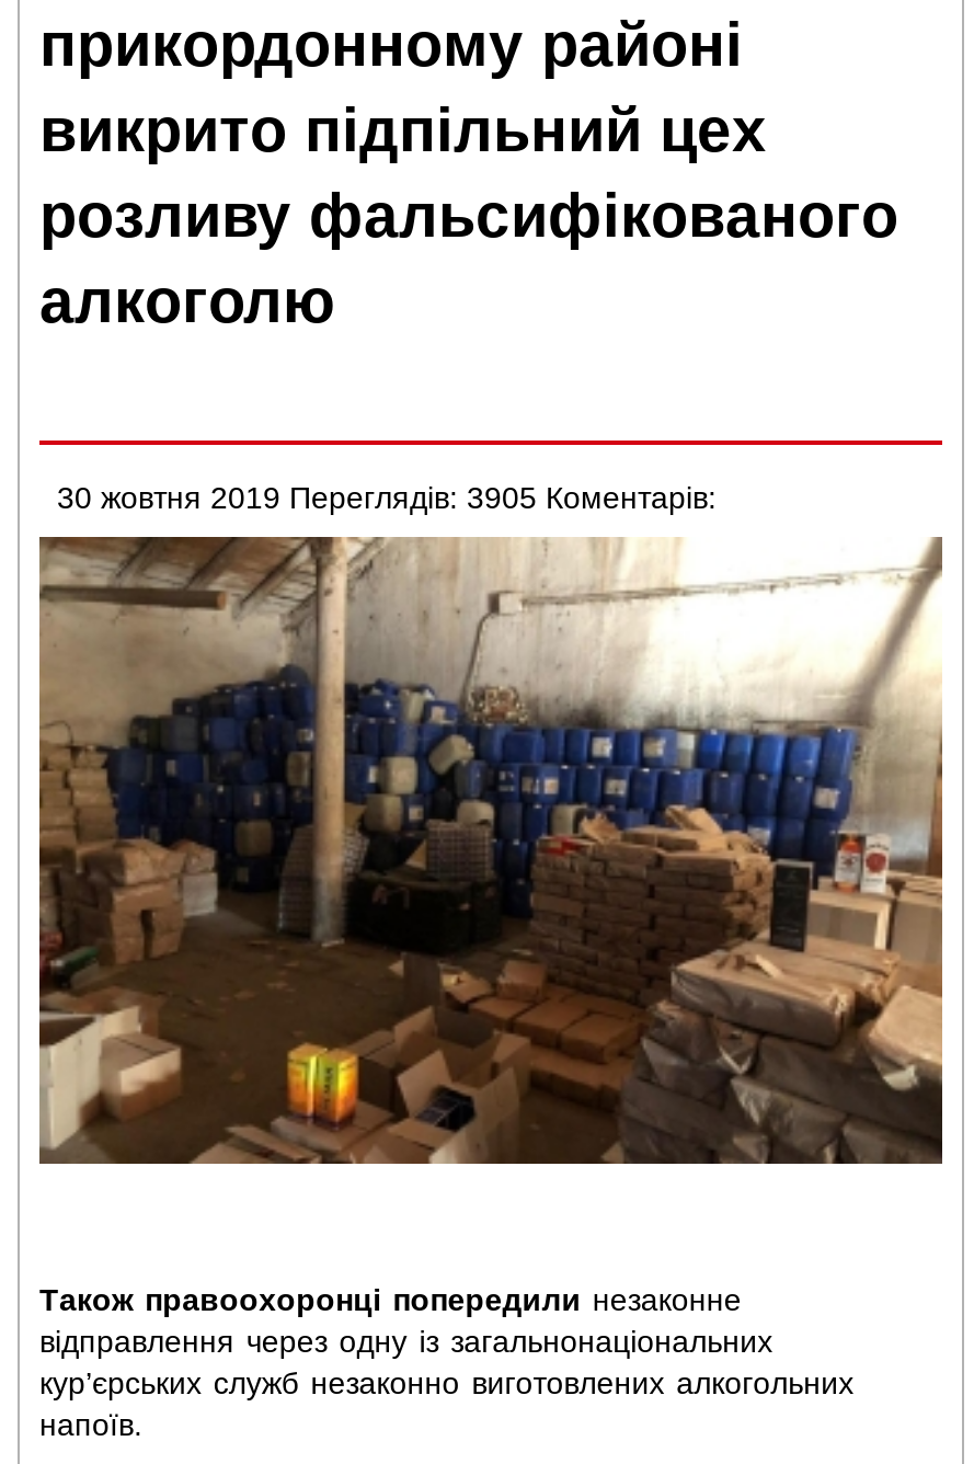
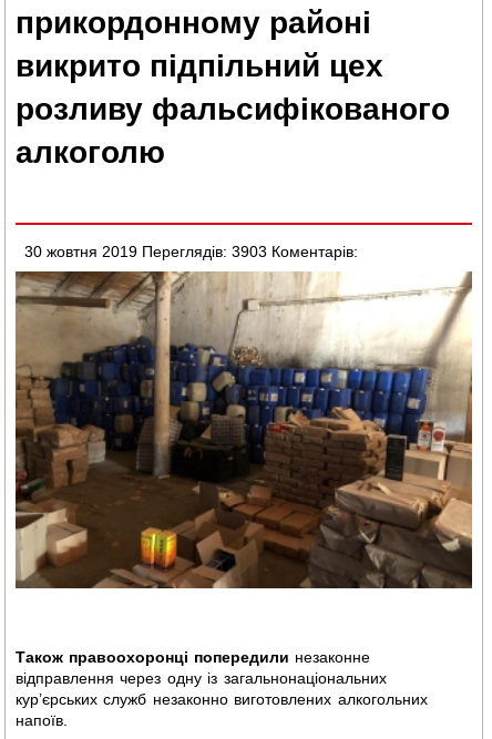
- 30 жовтня 2019 Переглядів: 3905 Коментарів:
+ 30 жовтня 2019 Переглядів: 3903 Коментарів:
